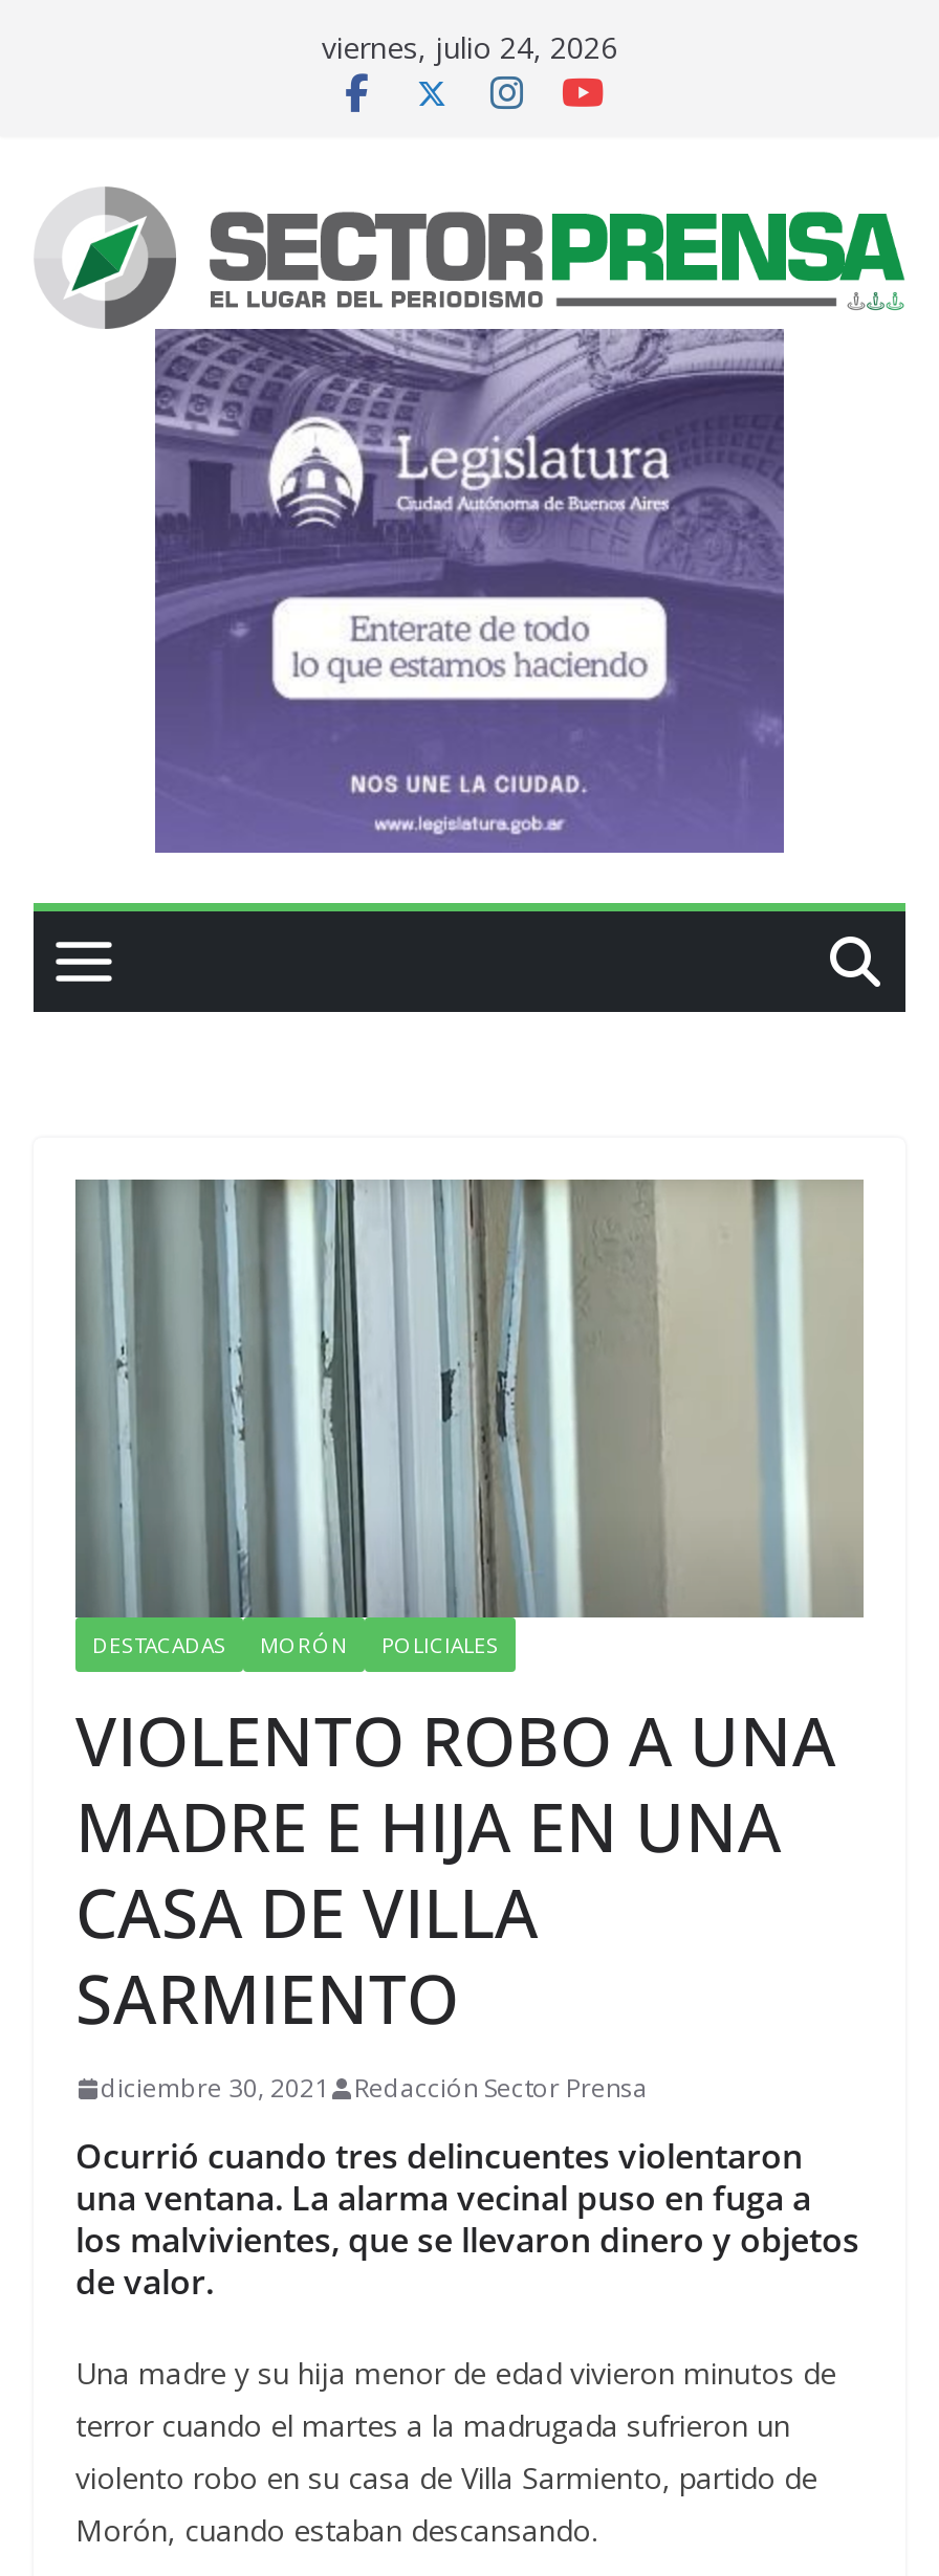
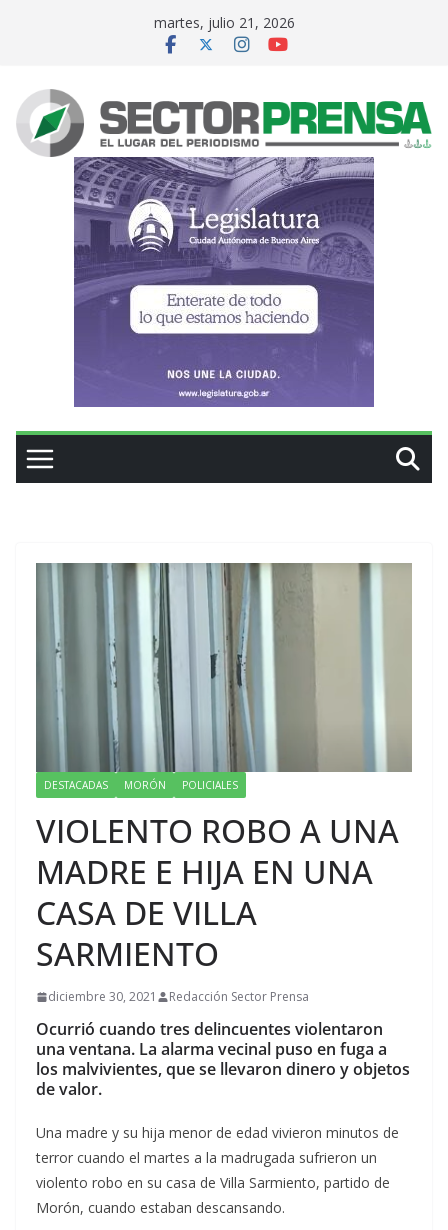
- viernes, julio 24, 2026
+ martes, julio 21, 2026
